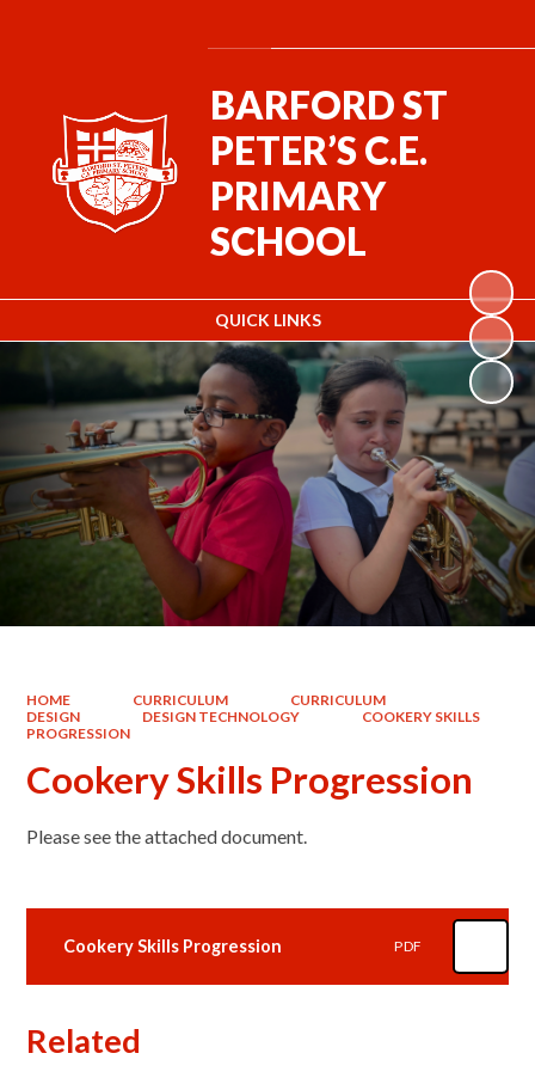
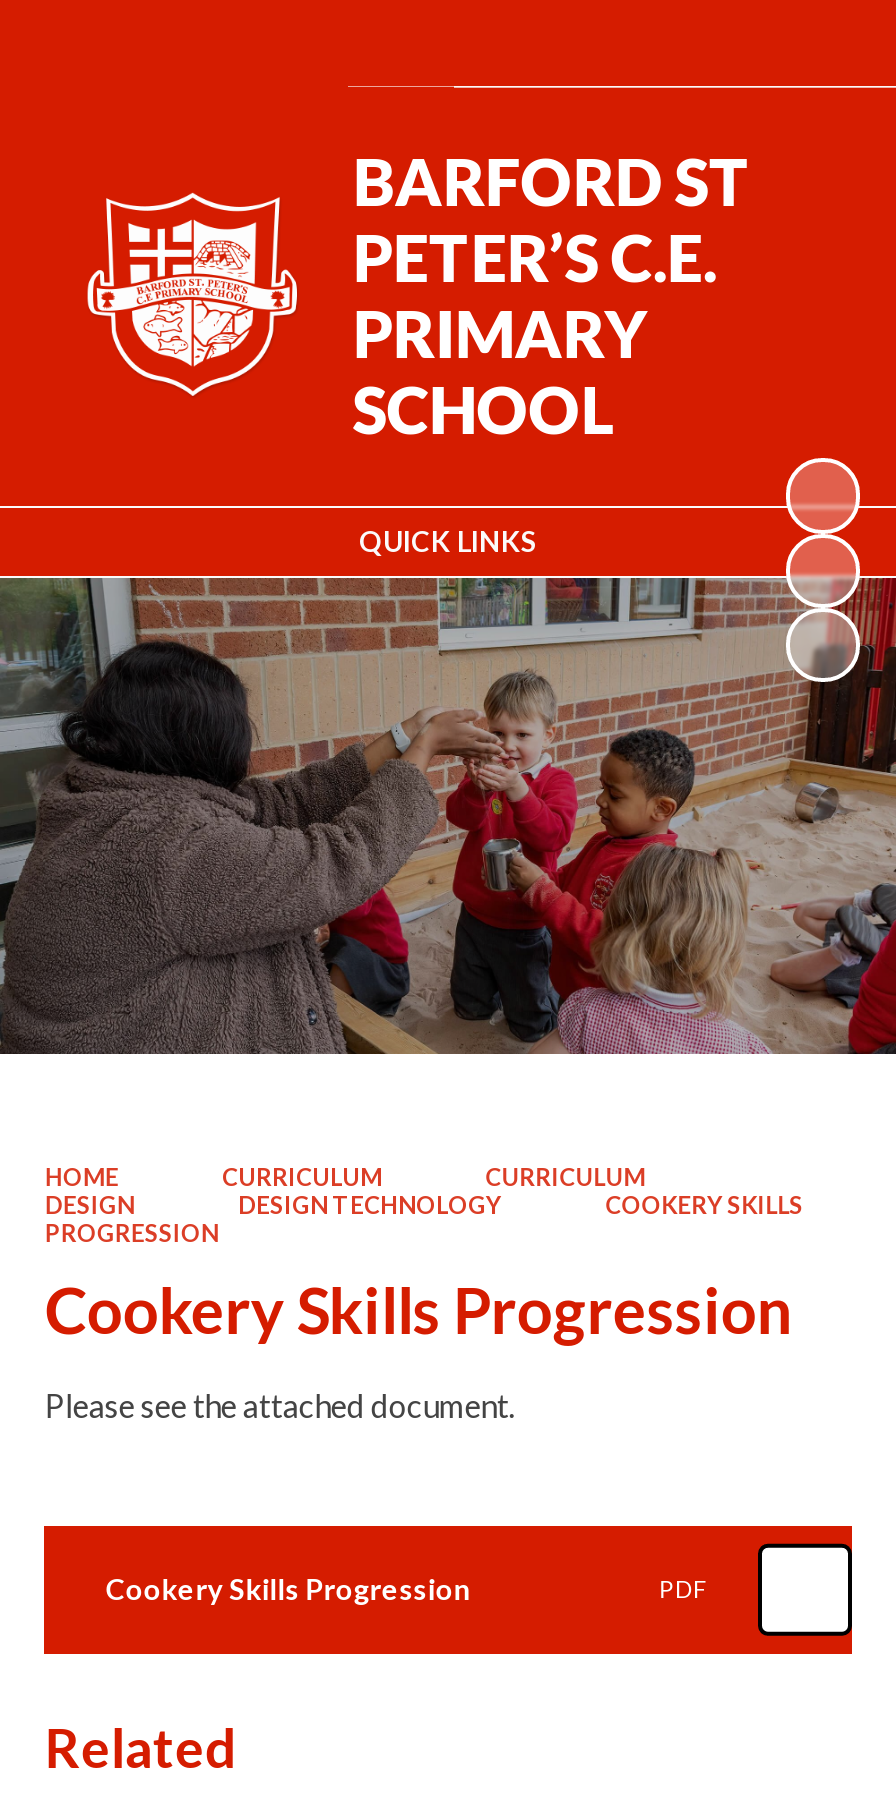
- [image]
+ [image]
